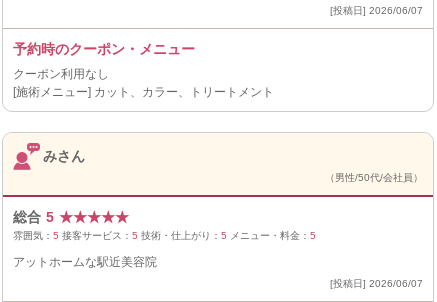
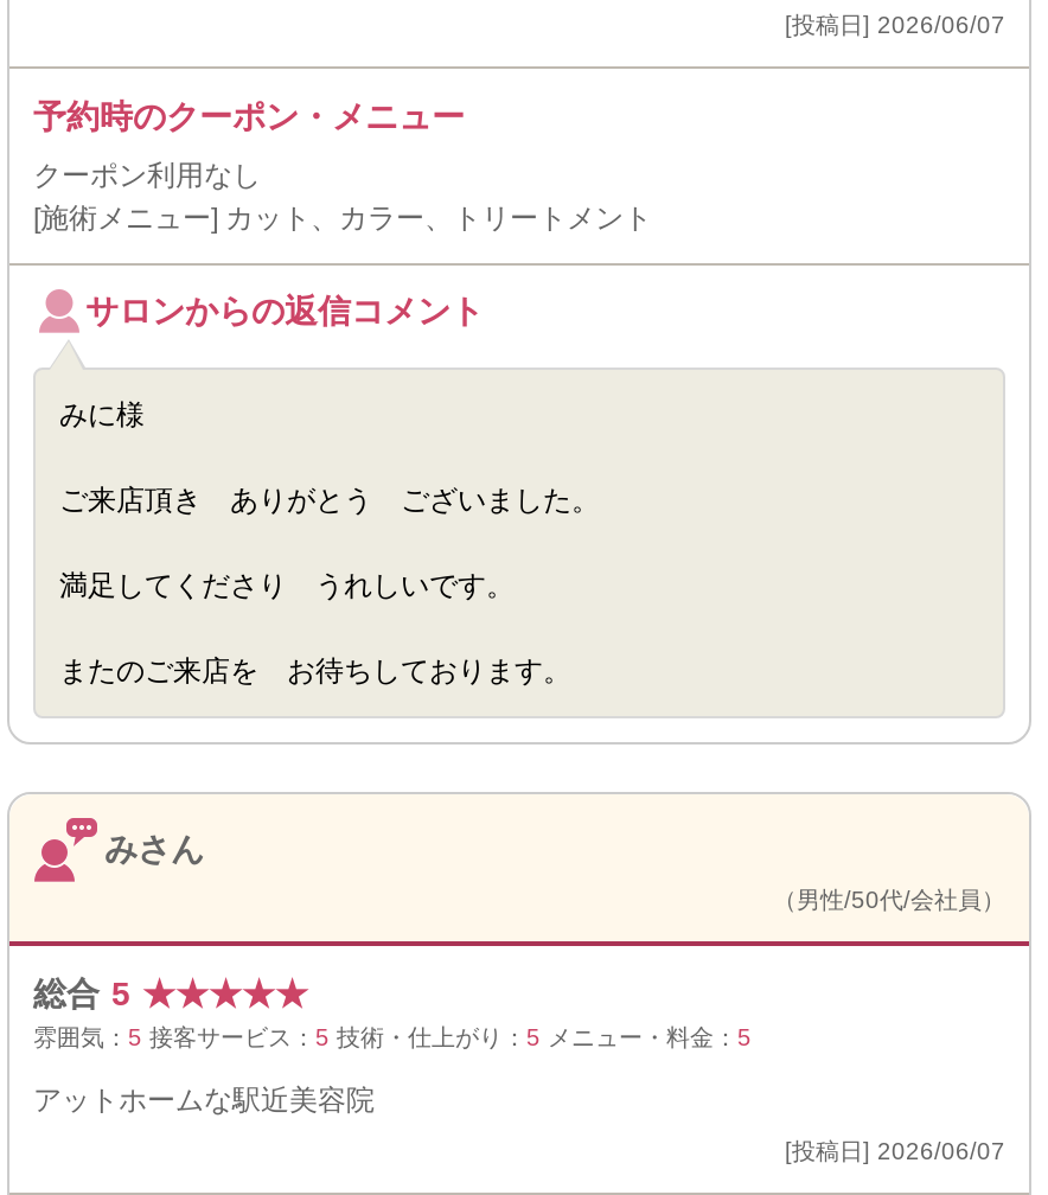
+ [image]
+ サロンからの返信コメント
+ みに様
+ ご来店頂き ありがとう ございました。
+ 満足してくださり うれしいです。
+ またのご来店を お待ちしております。
